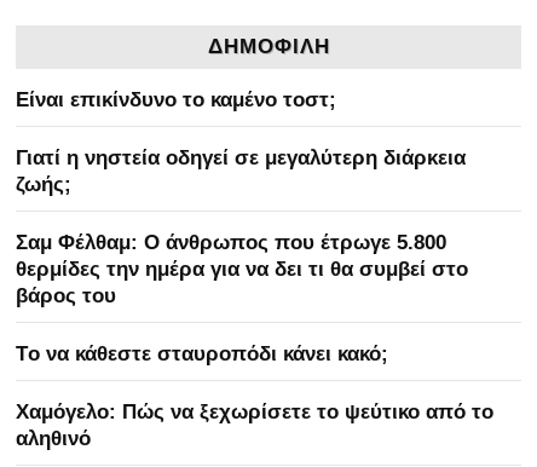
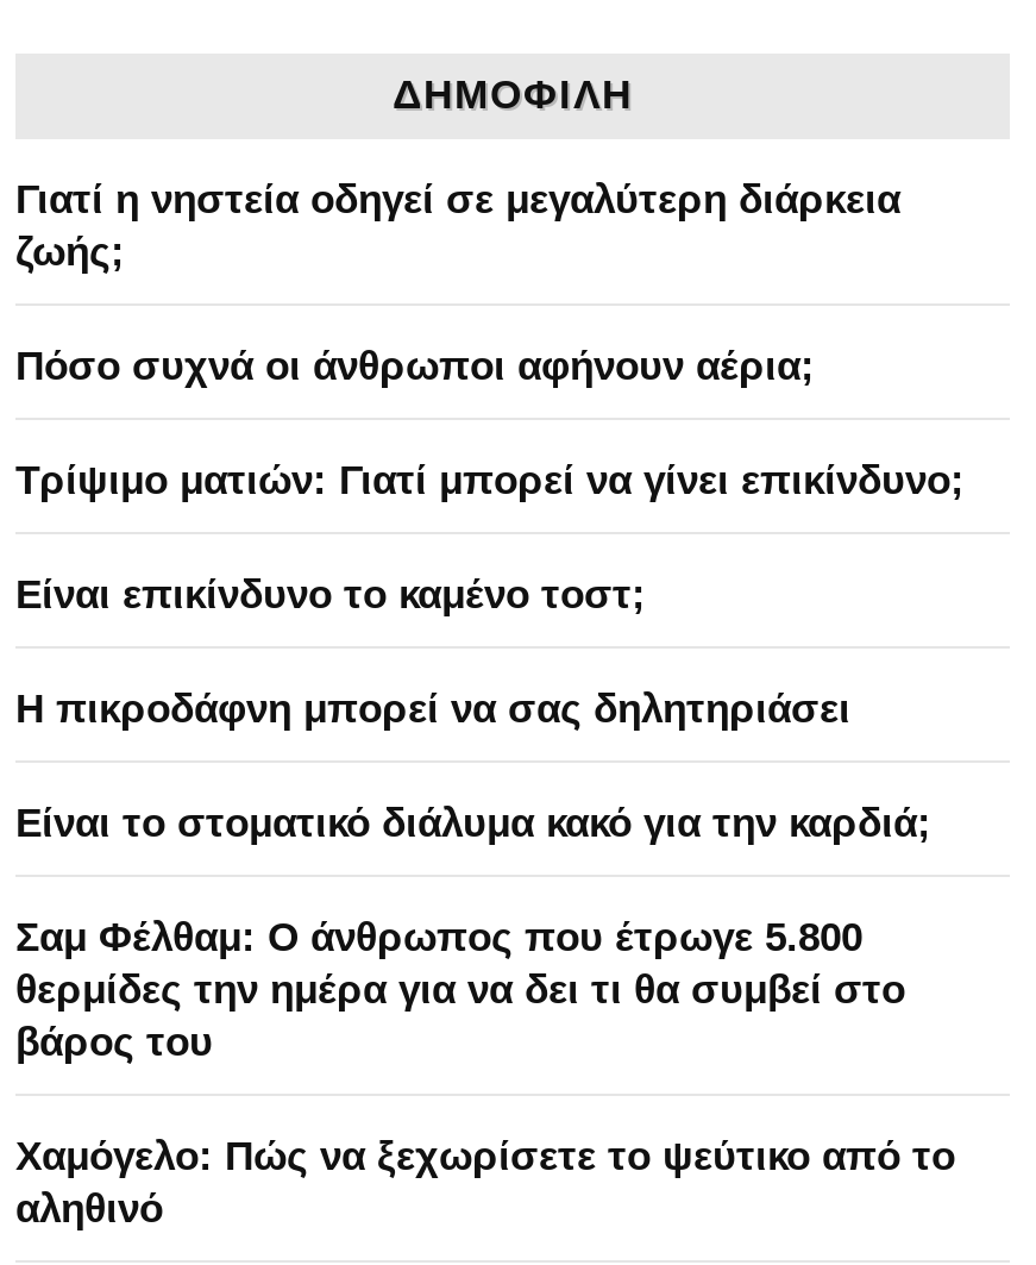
moved down: Είναι επικίνδυνο το καμένο τοστ;

moved up: Γιατί η νηστεία οδηγεί σε μεγαλύτερη διάρκεια | ζωής;

+ Πόσο συχνά οι άνθρωποι αφήνουν αέρια;
+ Τρίψιμο ματιών: Γιατί μπορεί να γίνει επικίνδυνο;
+ Η πικροδάφνη μπορεί να σας δηλητηριάσει
+ Είναι το στοματικό διάλυμα κακό για την καρδιά;

moved down: Σαμ Φέλθαμ: Ο άνθρωπος που έτρωγε 5.800 | θερμίδες την ημέρα για να δει τι θα συμβεί στο | βάρος του

- Tο να κάθεστε σταυροπόδι κάνει κακό;
